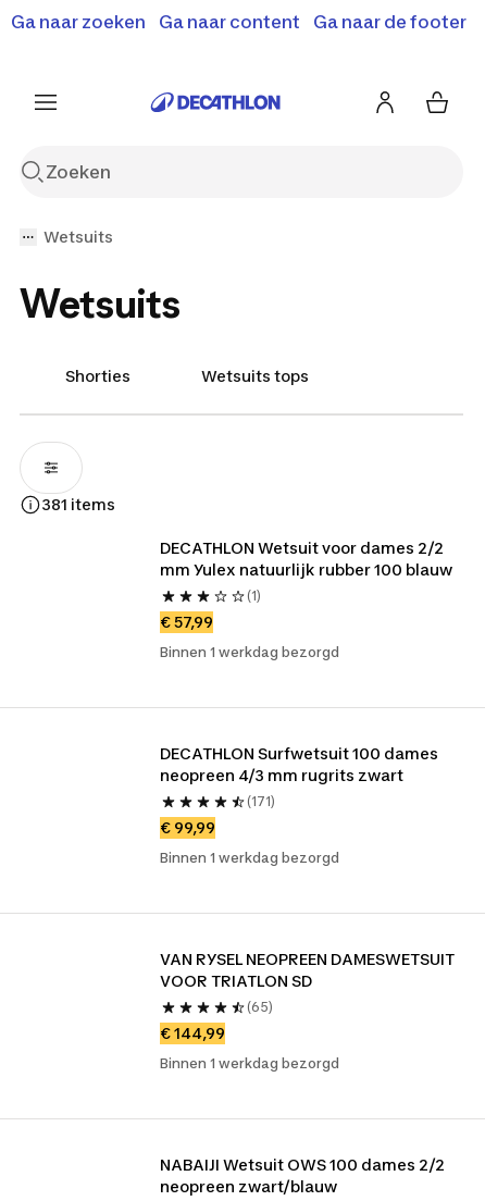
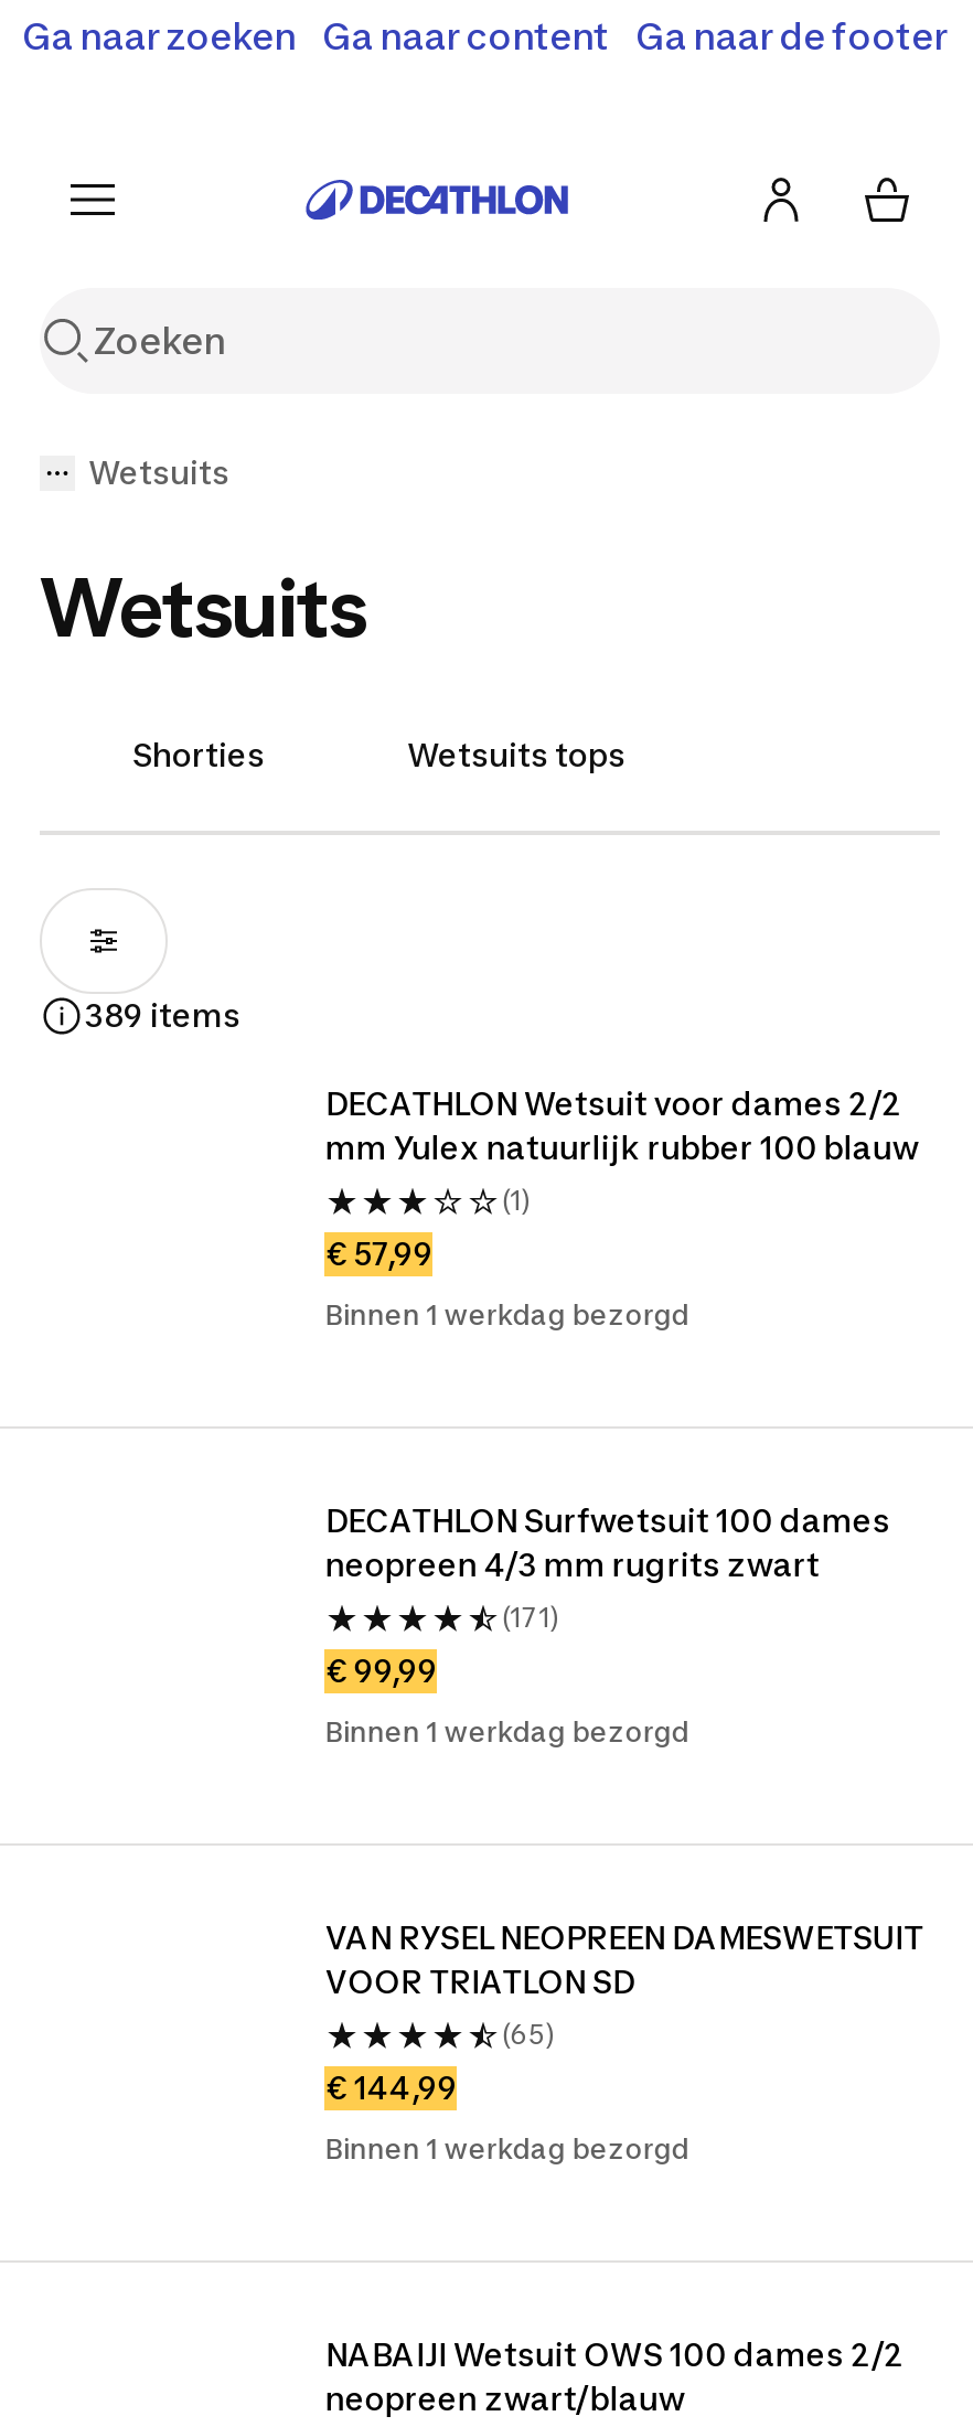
- 381 items
+ 389 items
